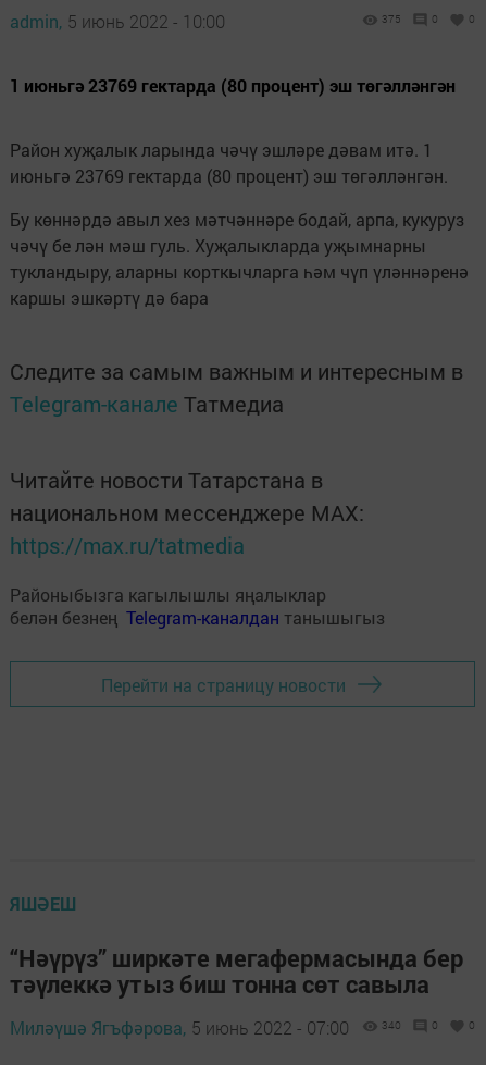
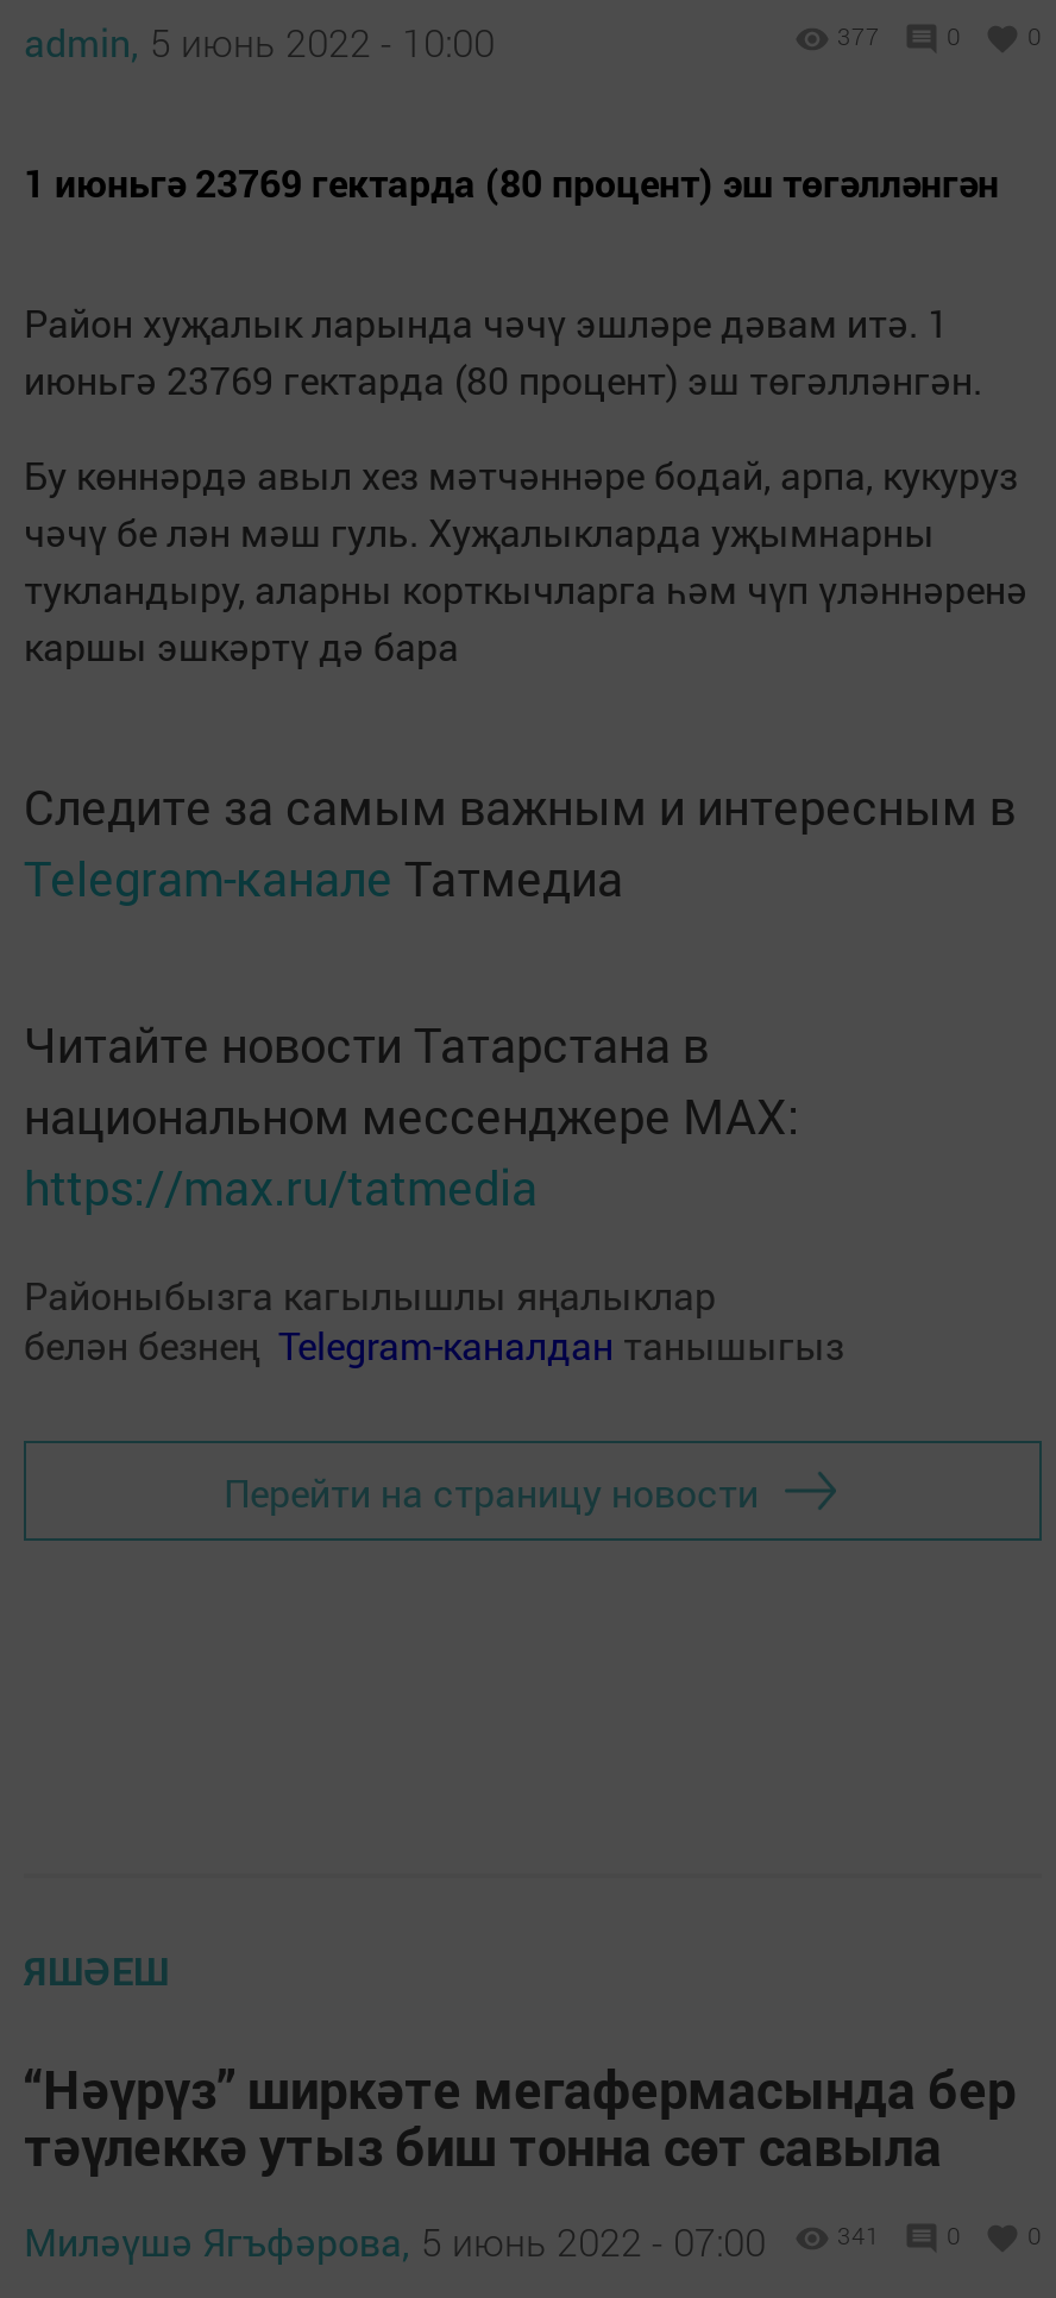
- 375
+ 377

- 340
+ 341
